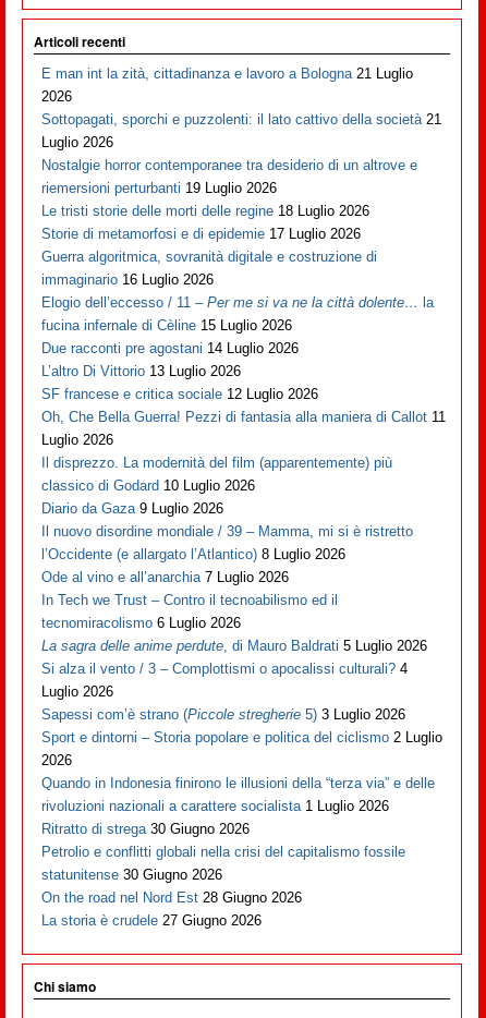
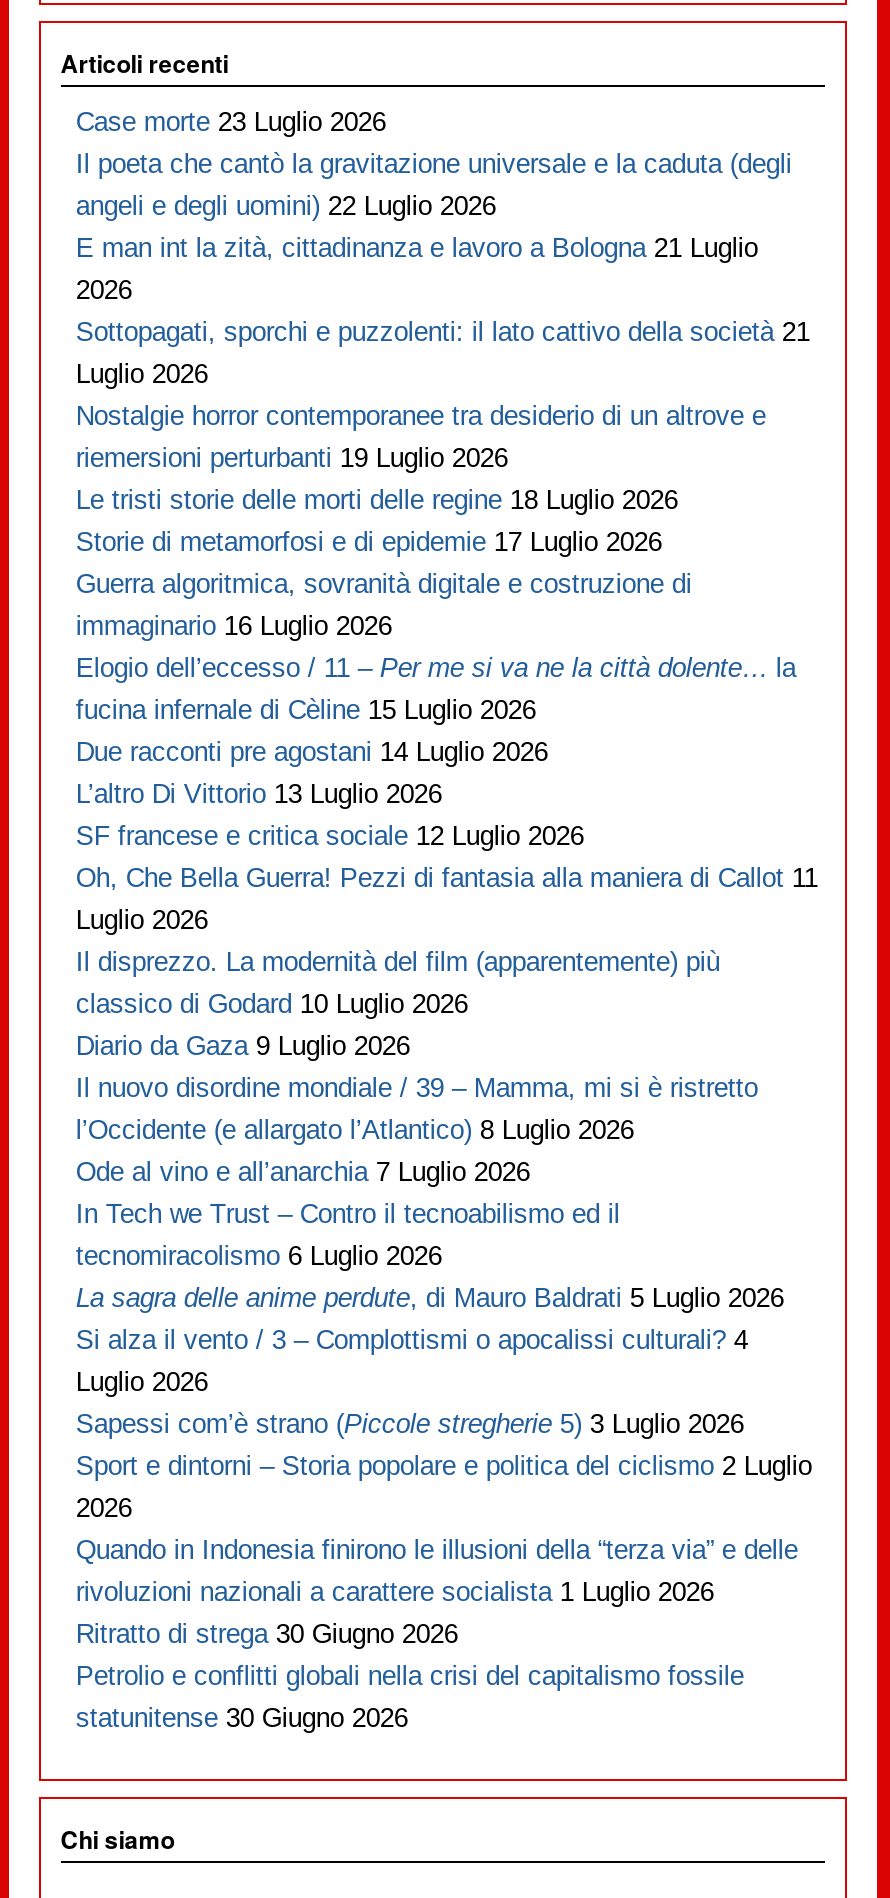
+ Case morte 23 Luglio 2026
+ Il poeta che cantò la gravitazione universale e la caduta (degli
+ angeli e degli uomini) 22 Luglio 2026

moved down: E man int la zità, cittadinanza e lavoro a Bologna 21 Luglio | 2026 | Sottopagati, sporchi e puzzolenti: il lato cattivo della società 21 | ... | Petrolio e conflitti globali nella crisi del capitalismo fossile | statunitense 30 Giugno 2026

- On the road nel Nord Est 28 Giugno 2026
- La storia è crudele 27 Giugno 2026
